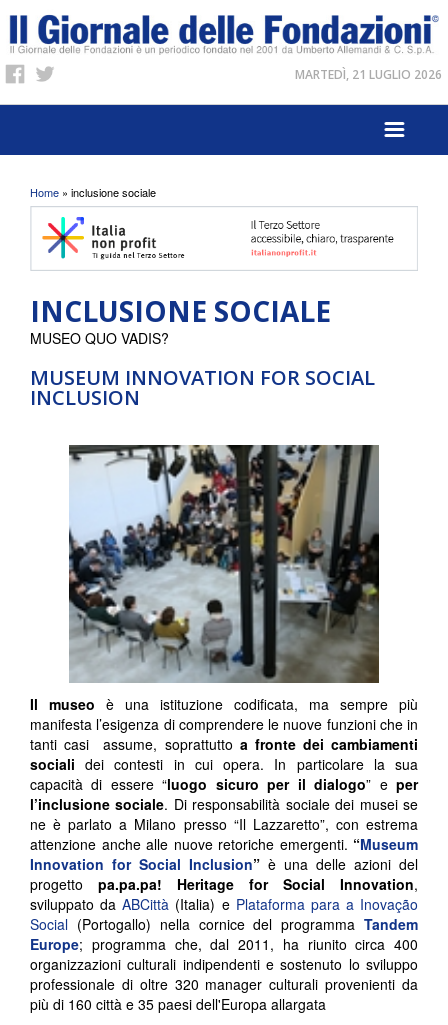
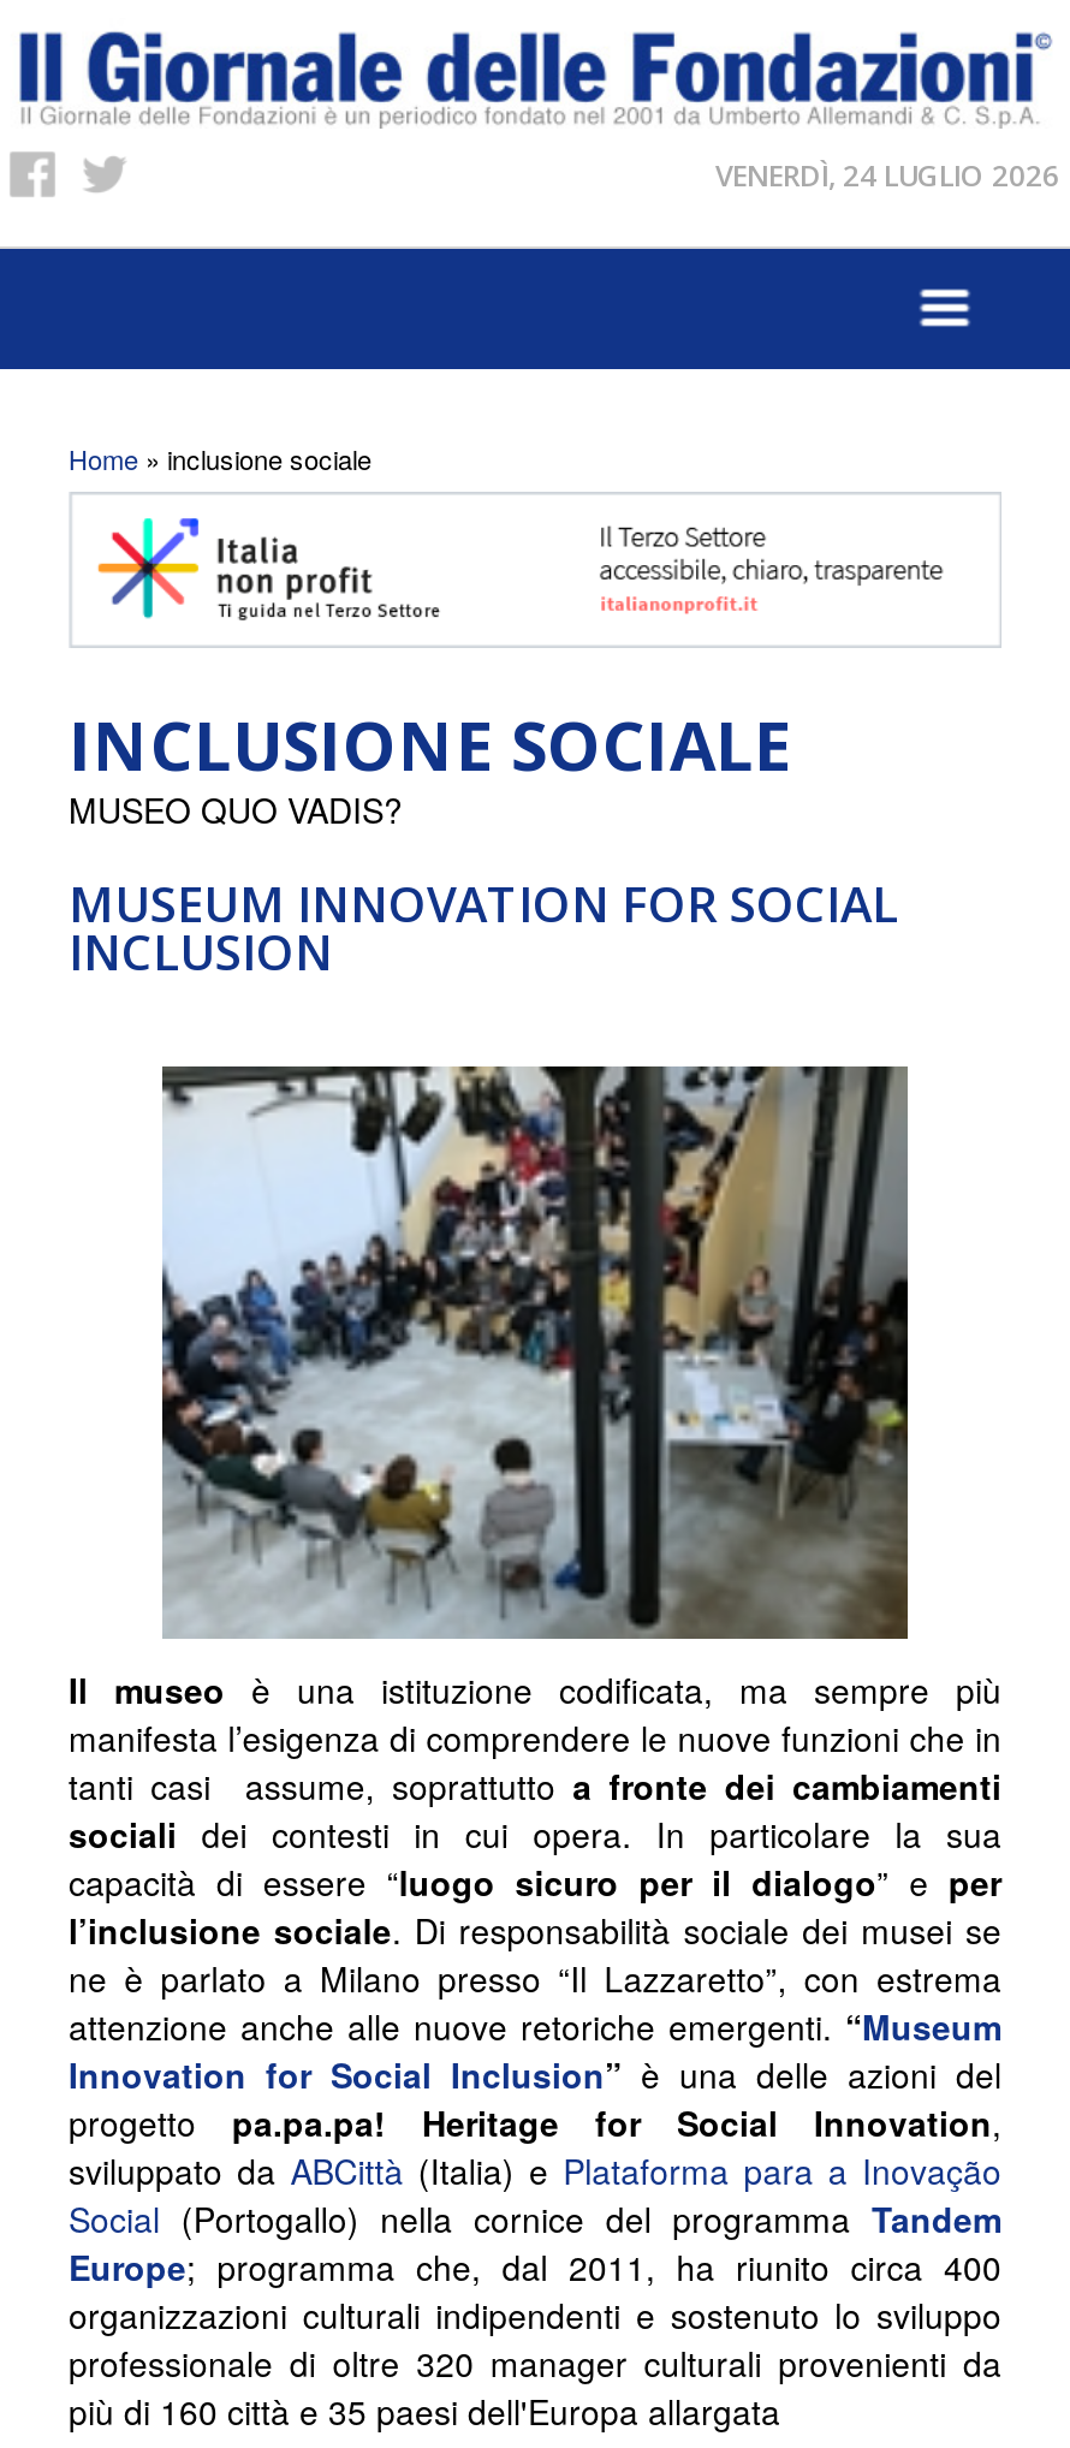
- MARTEDÌ, 21 LUGLIO 2026
+ VENERDÌ, 24 LUGLIO 2026
